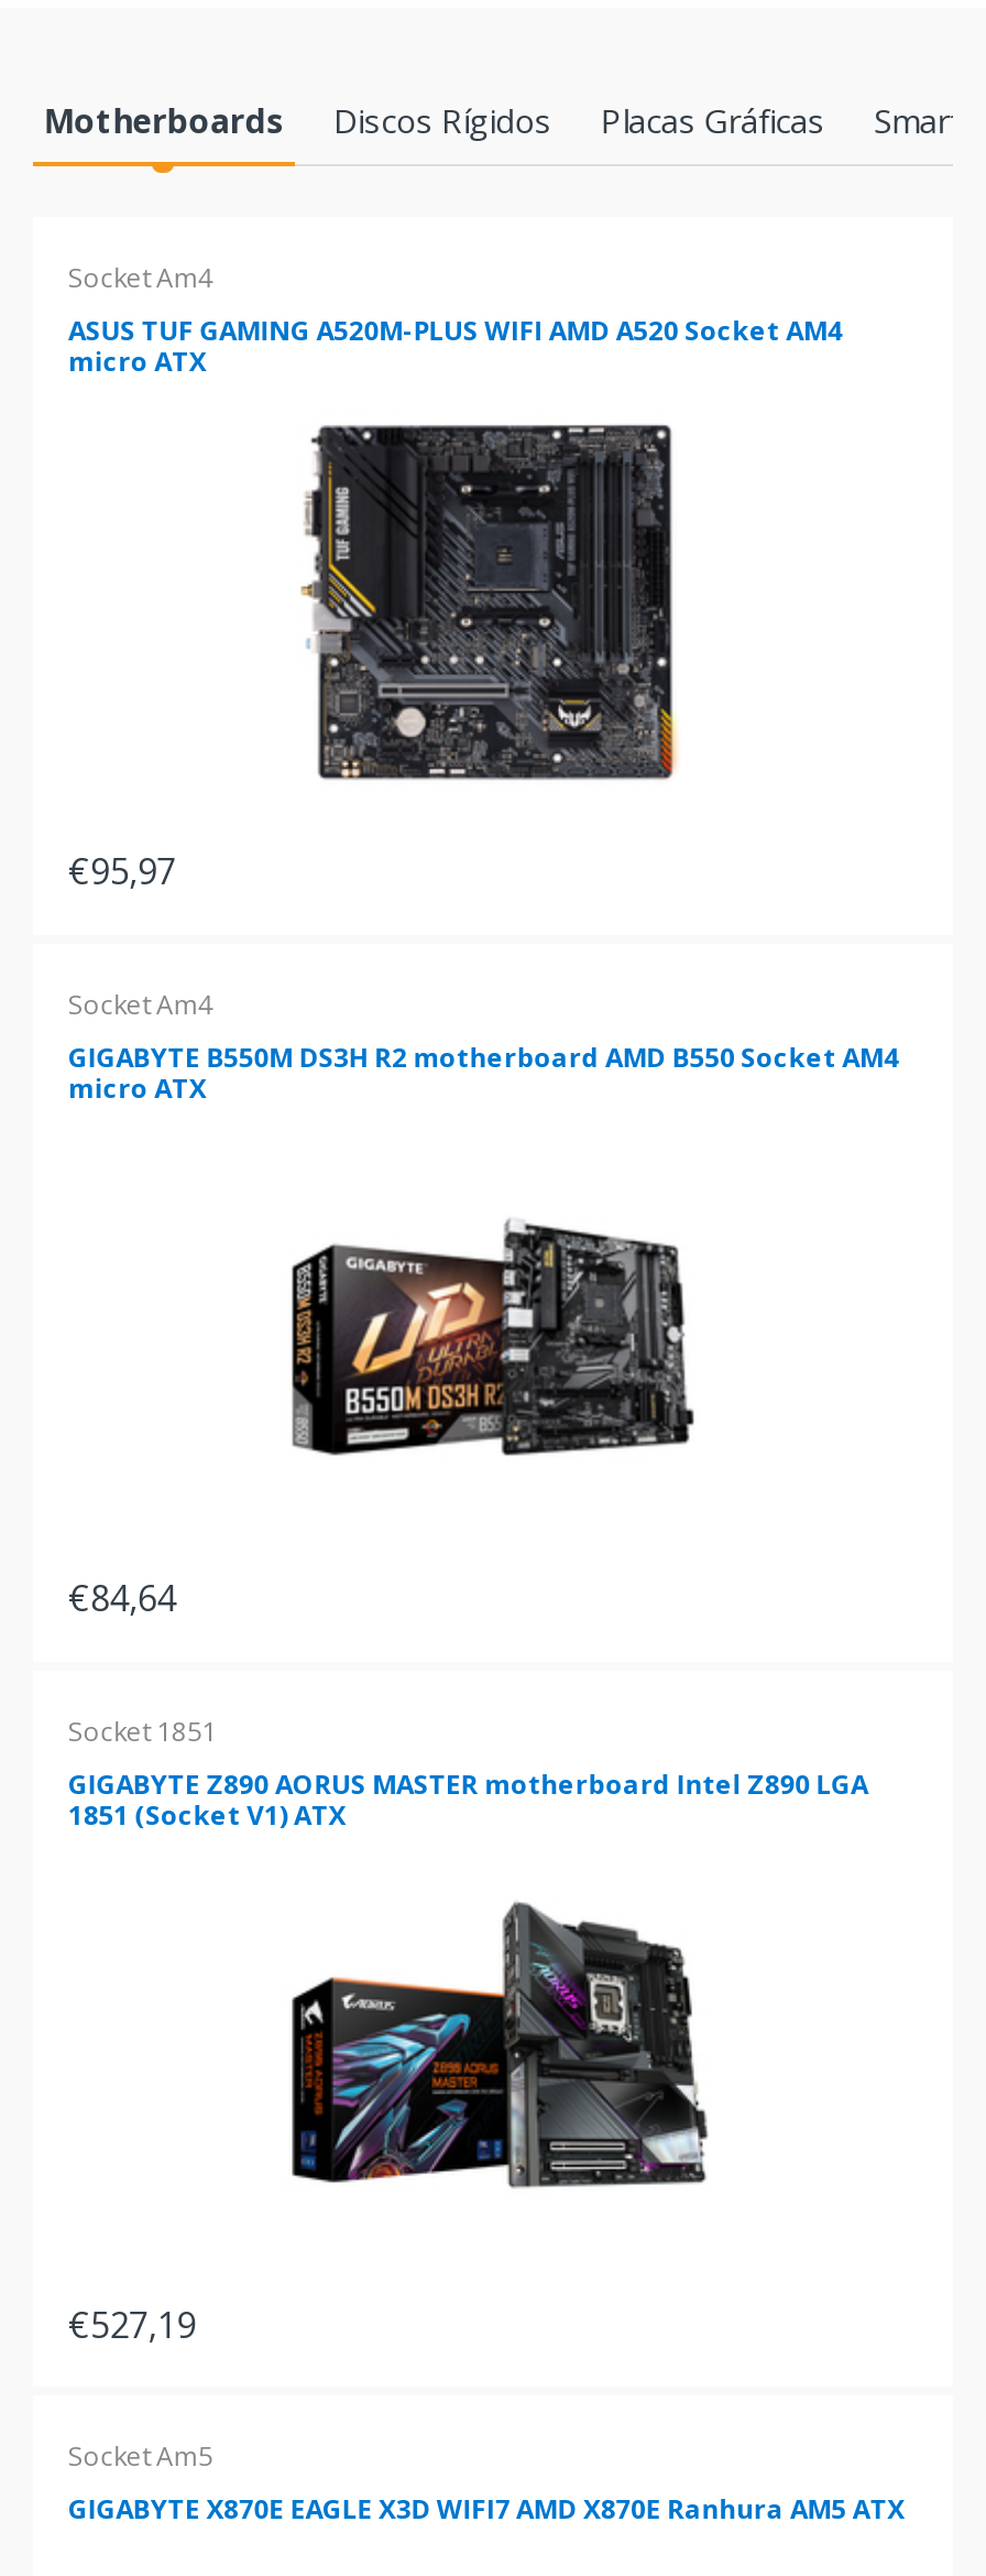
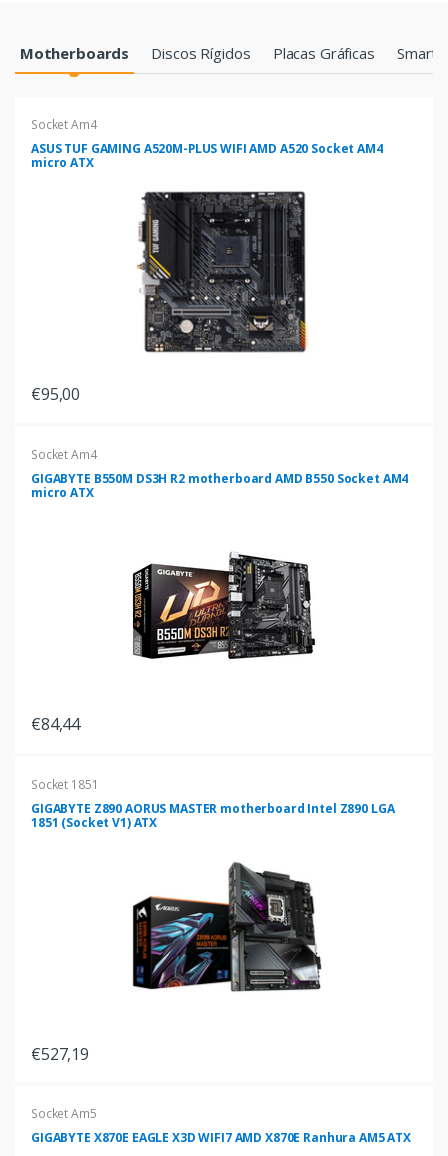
- €95,97
+ €95,00

- €84,64
+ €84,44
